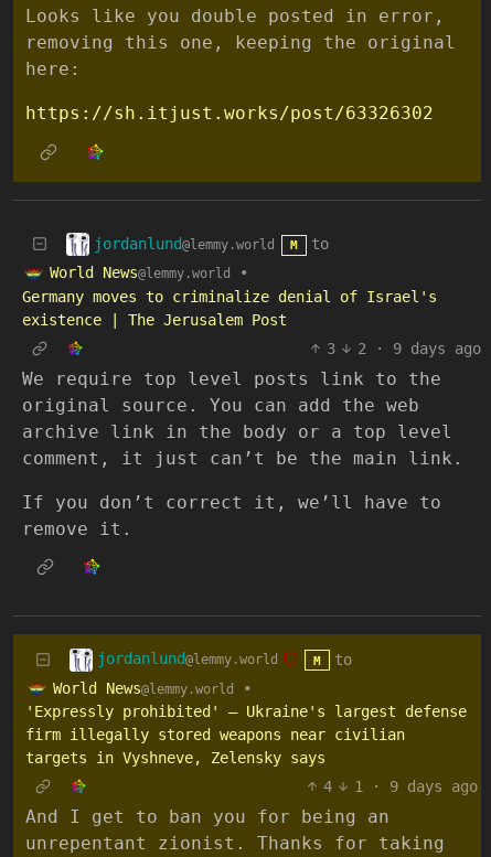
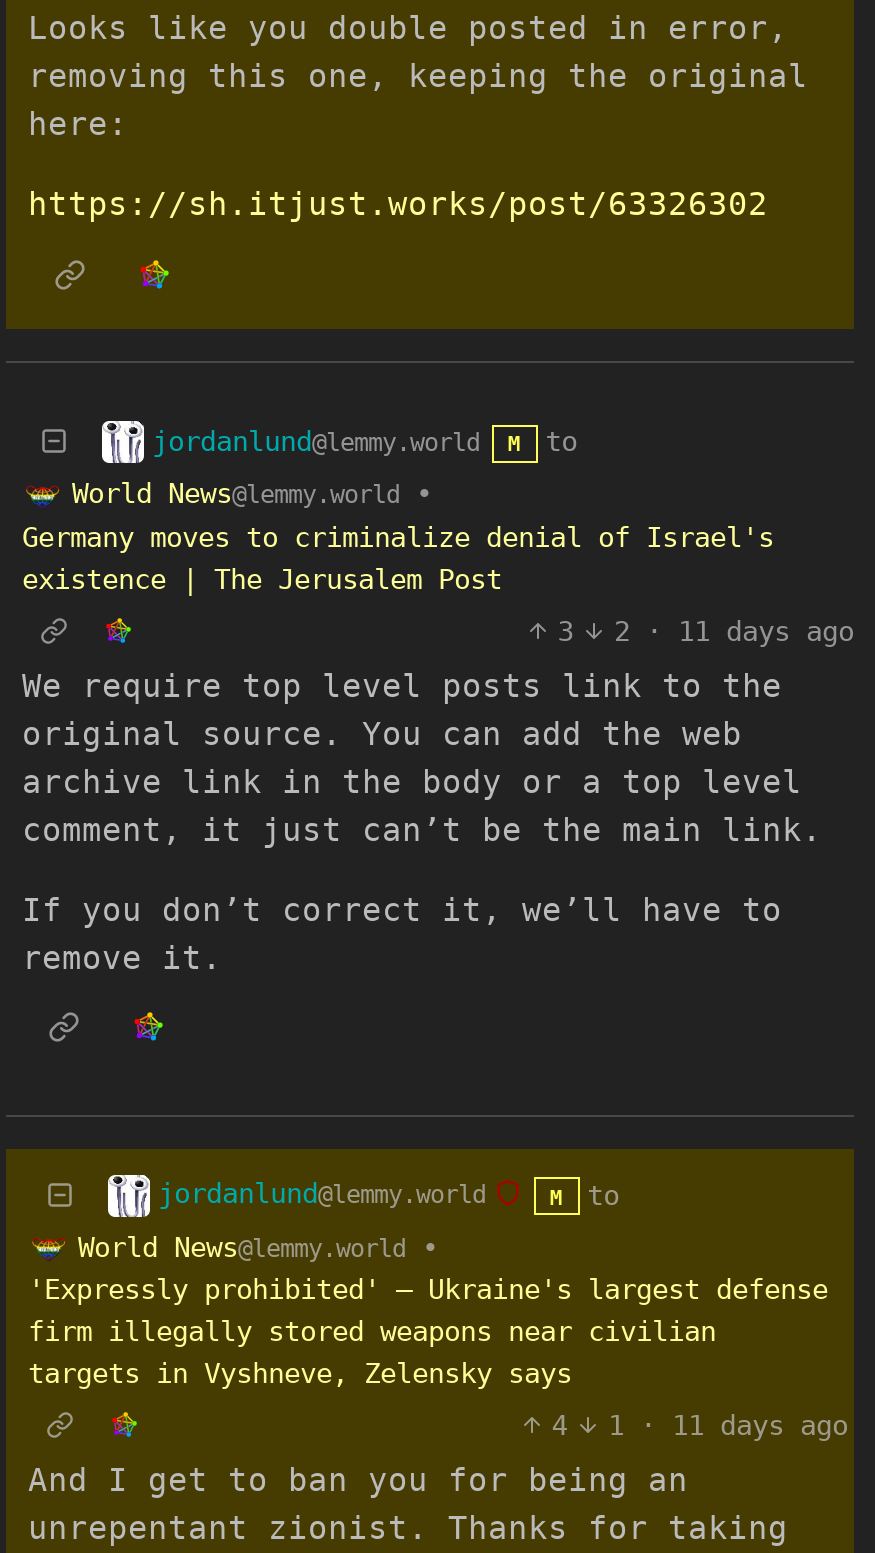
- 3 2 · 9 days ago
+ 3 2 · 11 days ago

- 4 1 · 9 days ago
+ 4 1 · 11 days ago
